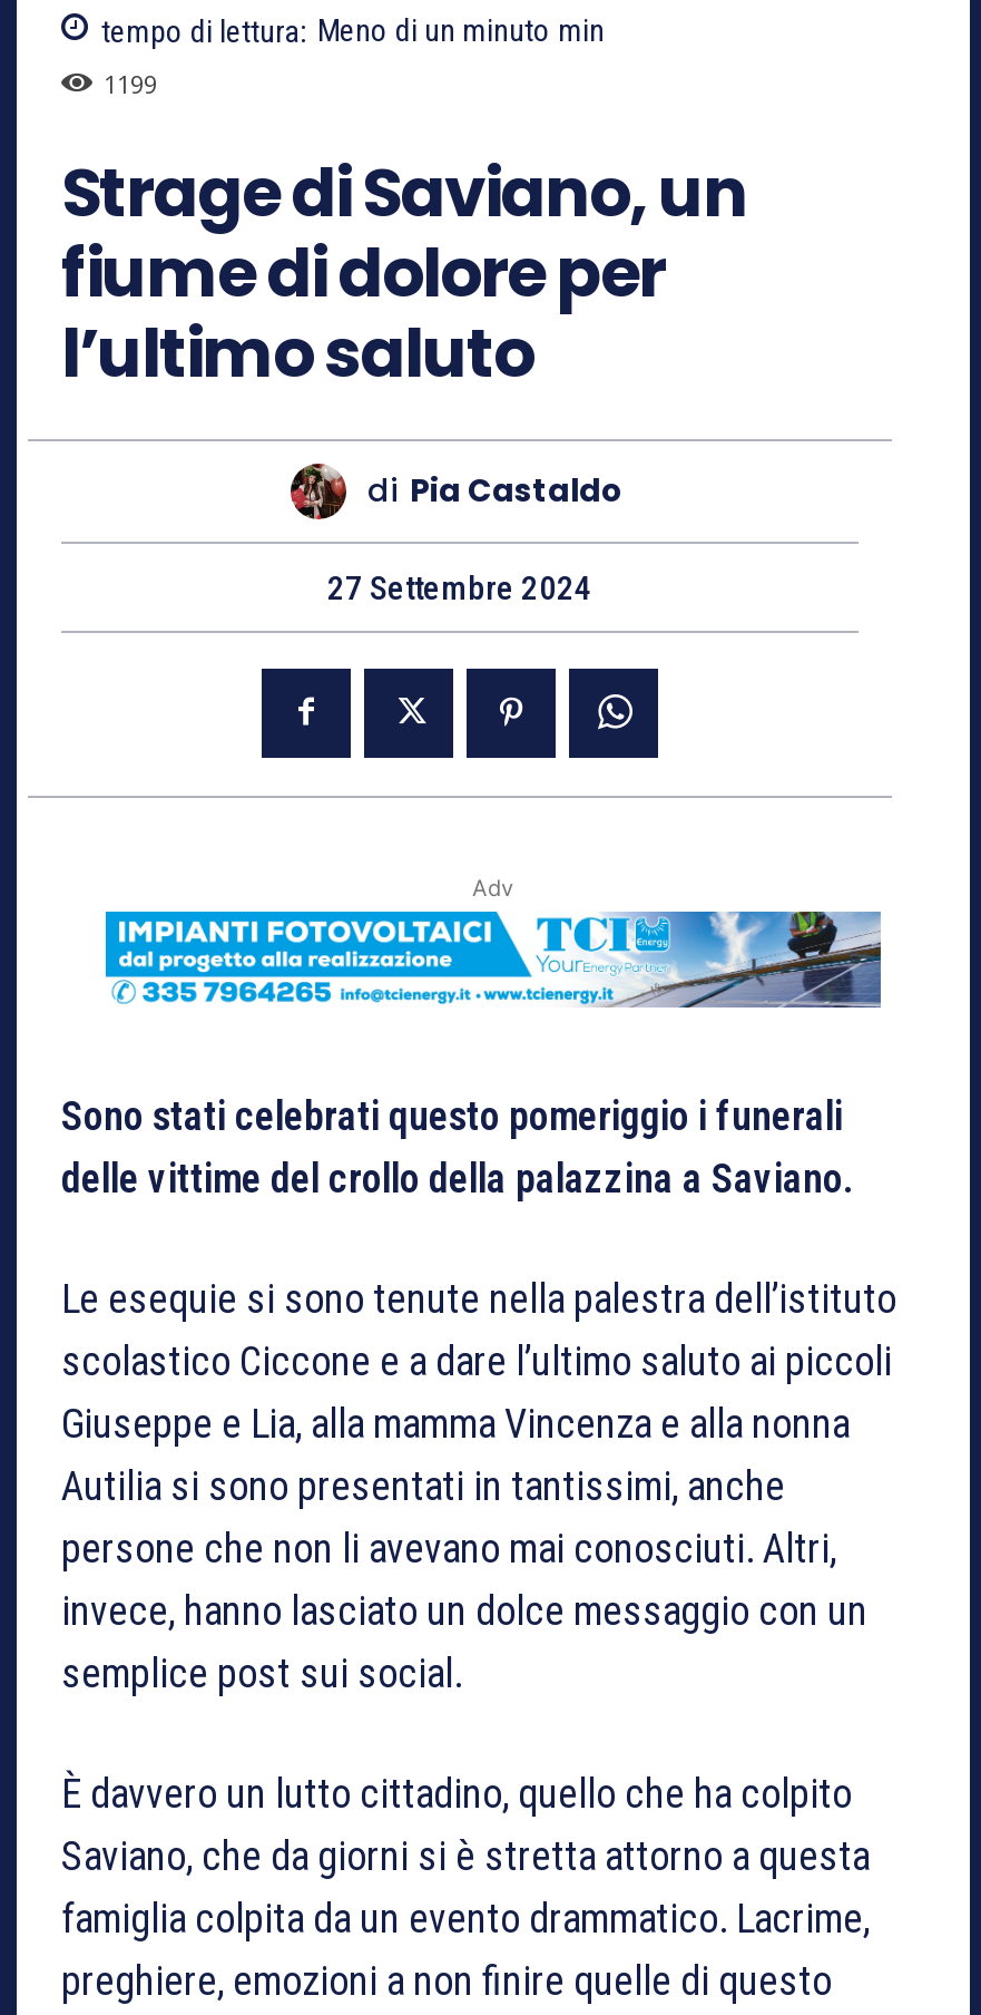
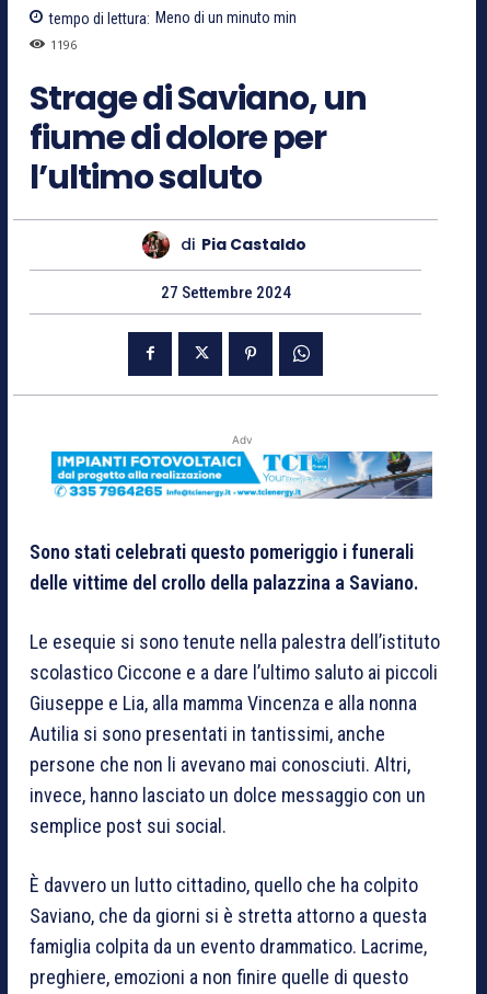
- 1199
+ 1196
